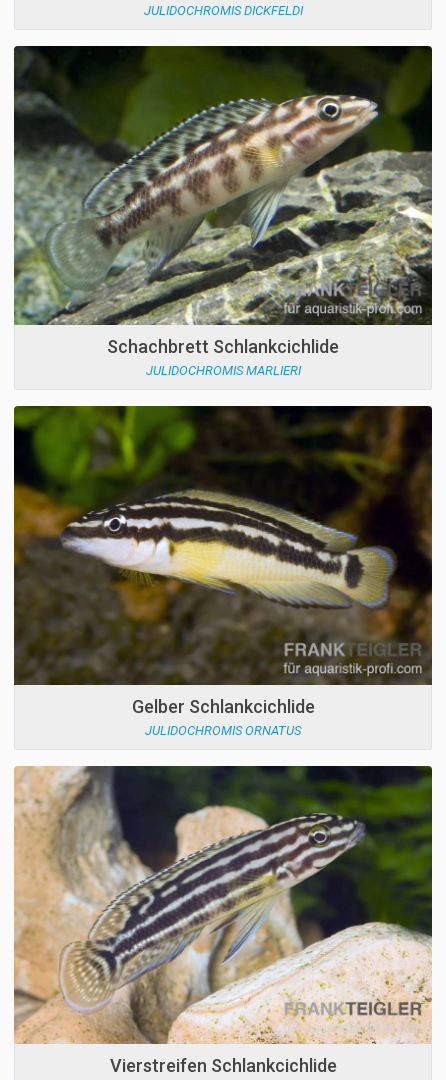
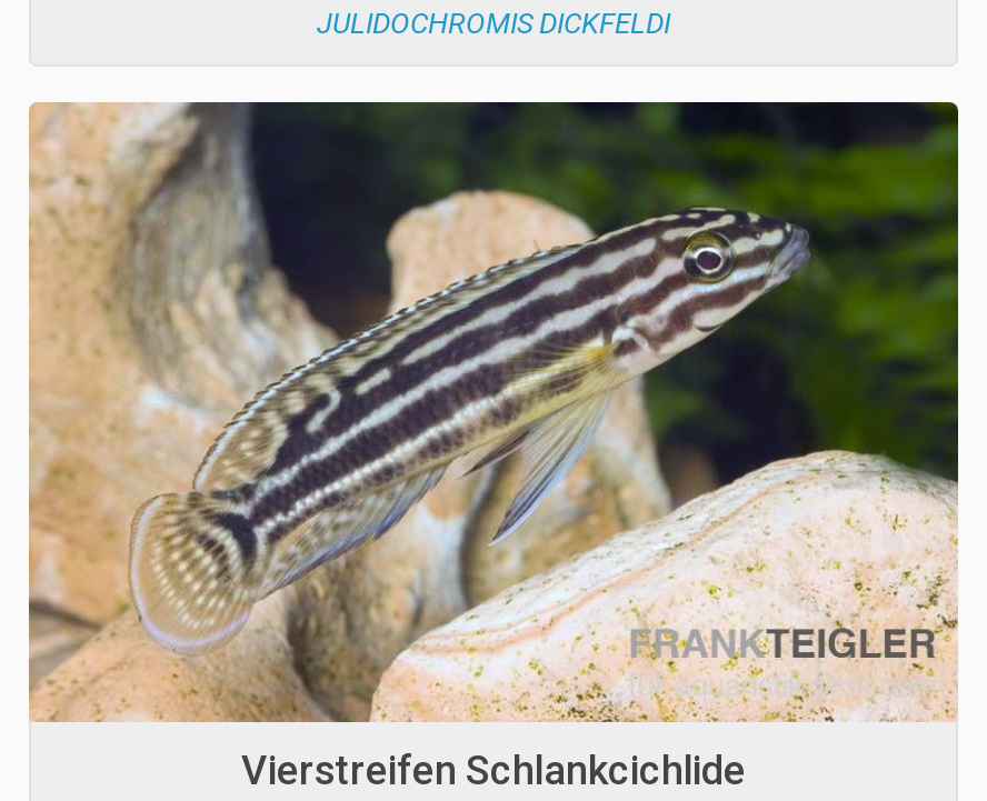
- [image]
- Schachbrett Schlankcichlide
- JULIDOCHROMIS MARLIERI

- [image]
- Gelber Schlankcichlide
- JULIDOCHROMIS ORNATUS
